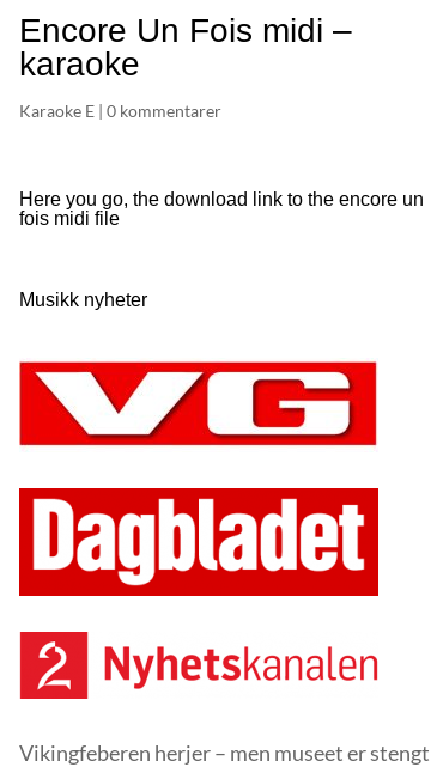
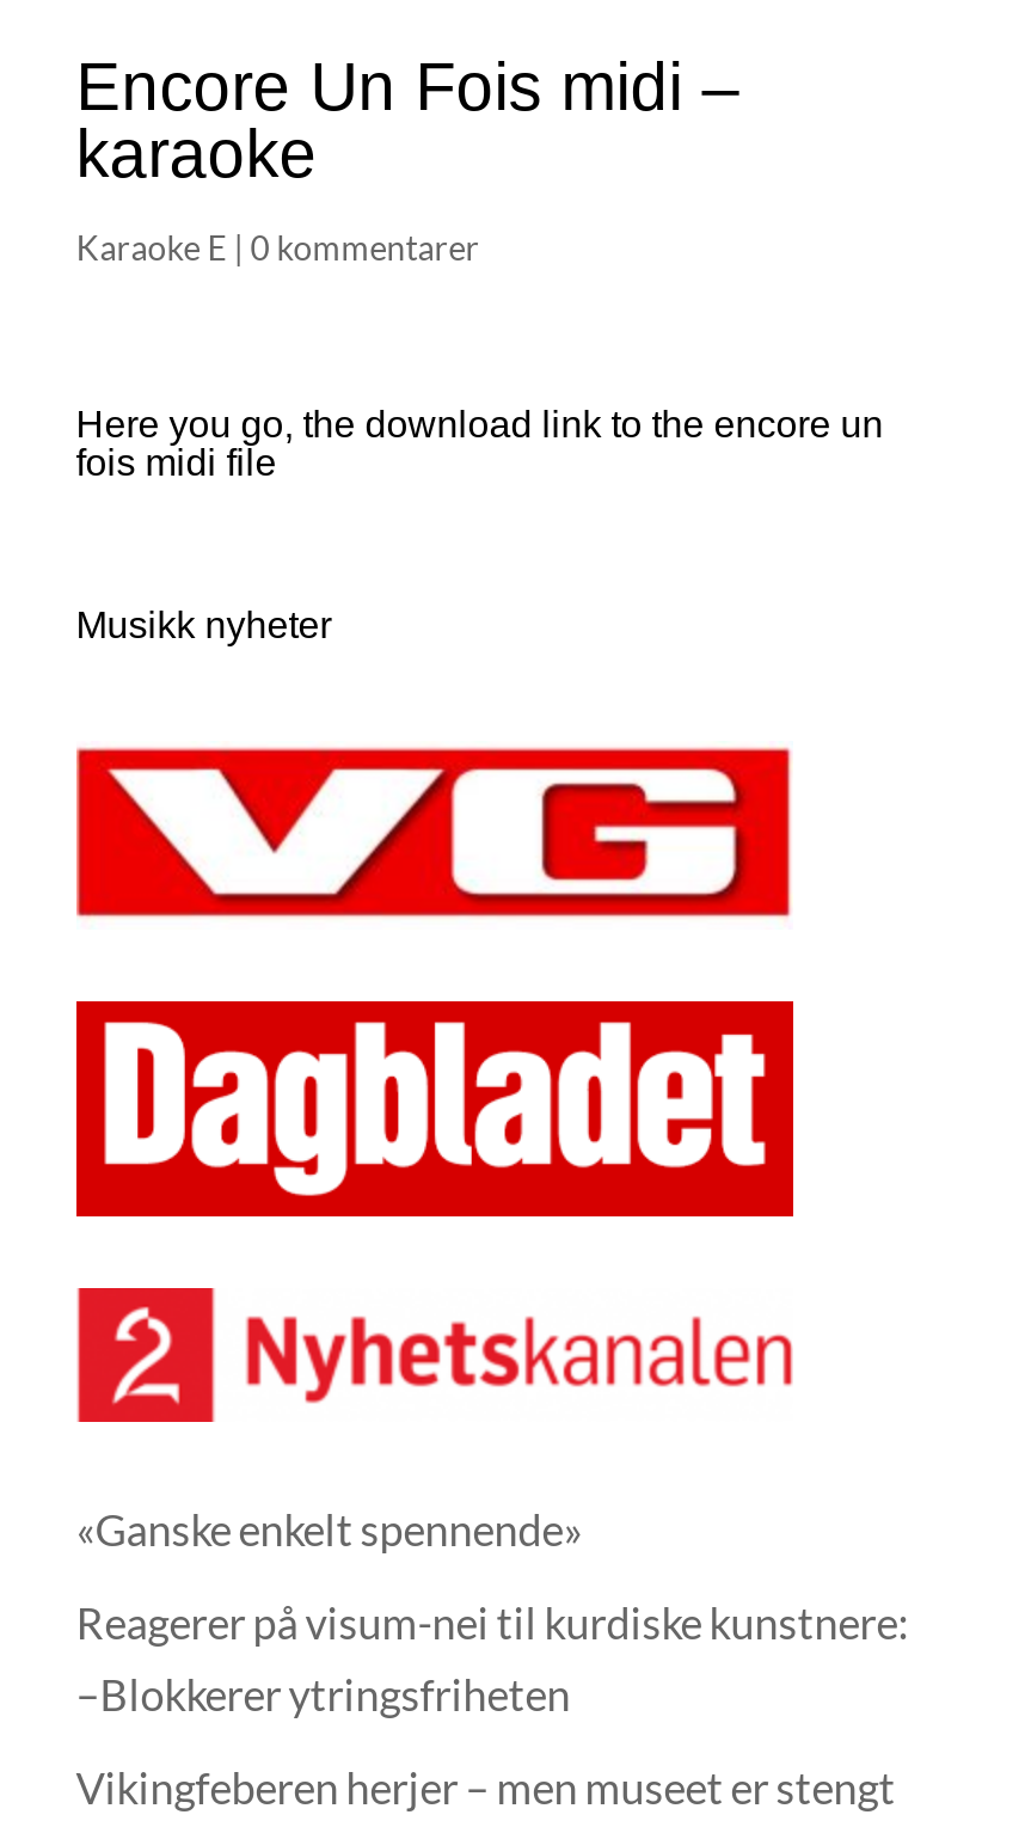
+ «Ganske enkelt spennende»
+ Reagerer på visum-nei til kurdiske kunstnere:
+ –Blokkerer ytringsfriheten
